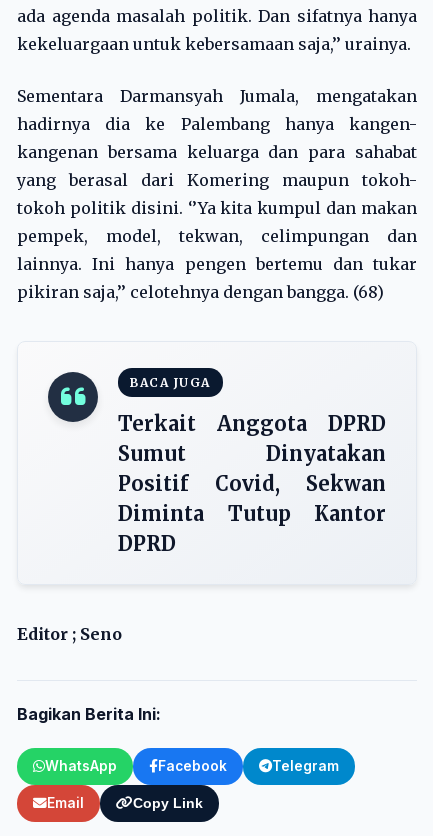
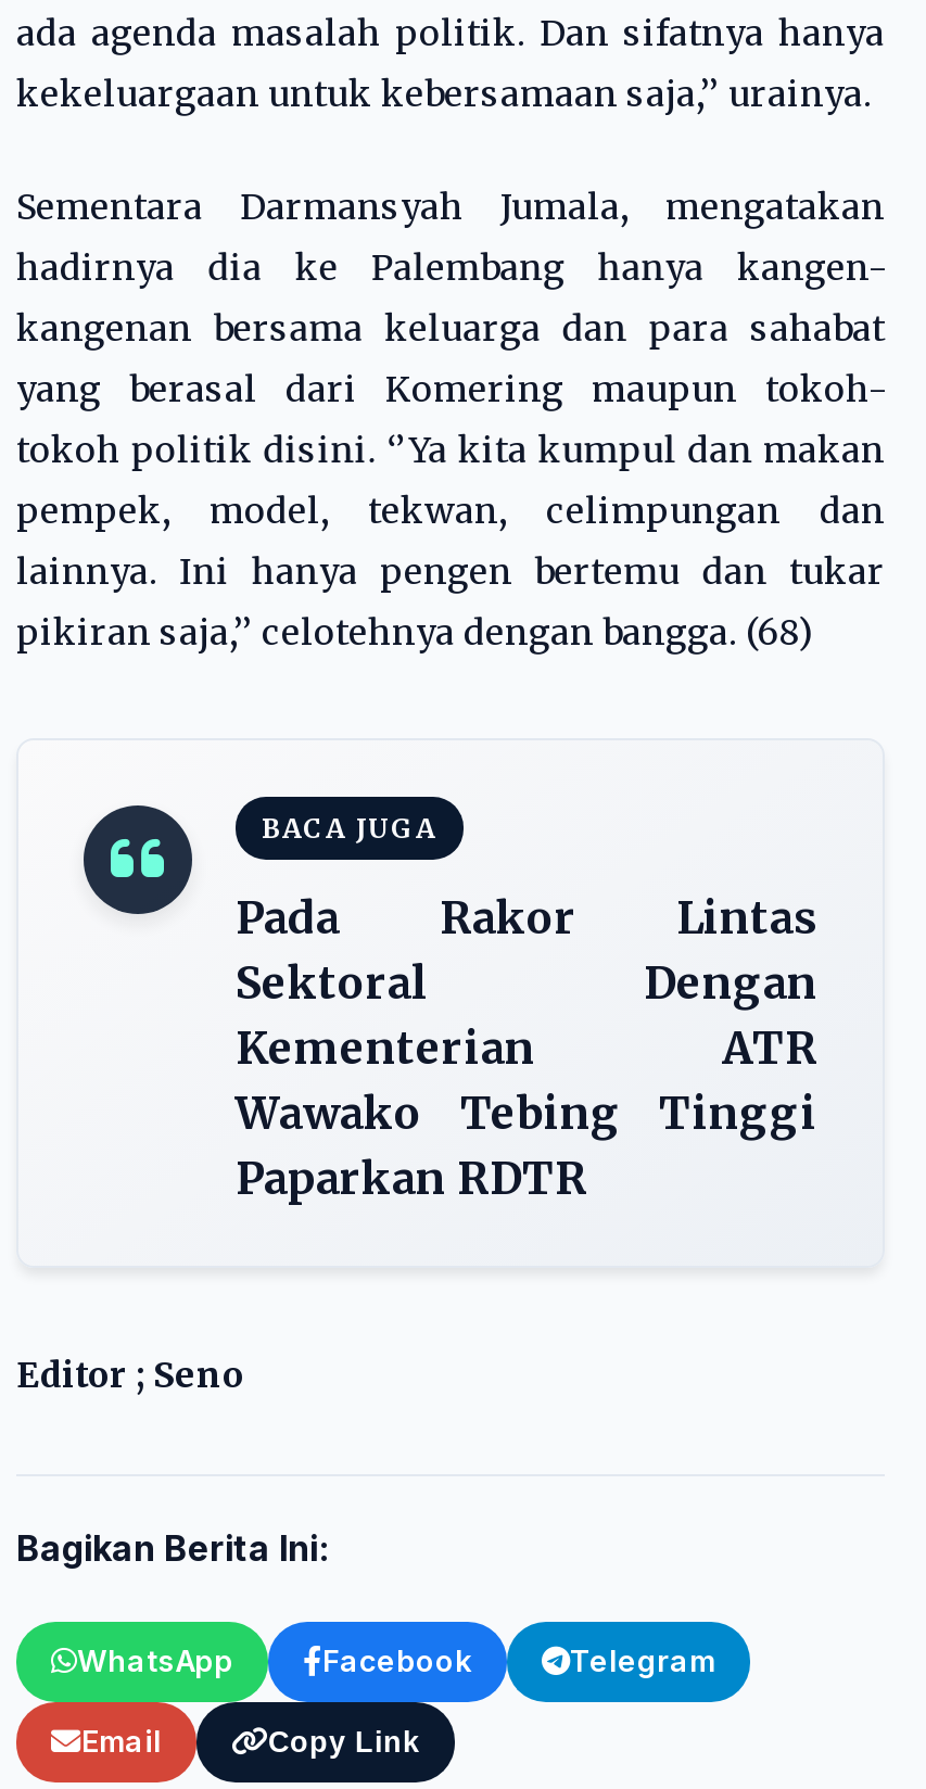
- Terkait Anggota DPRD
- Sumut Dinyatakan
- Positif Covid, Sekwan
- Diminta Tutup Kantor
- DPRD
+ Pada Rakor Lintas
+ Sektoral Dengan
+ Kementerian ATR
+ Wawako Tebing Tinggi
+ Paparkan RDTR
